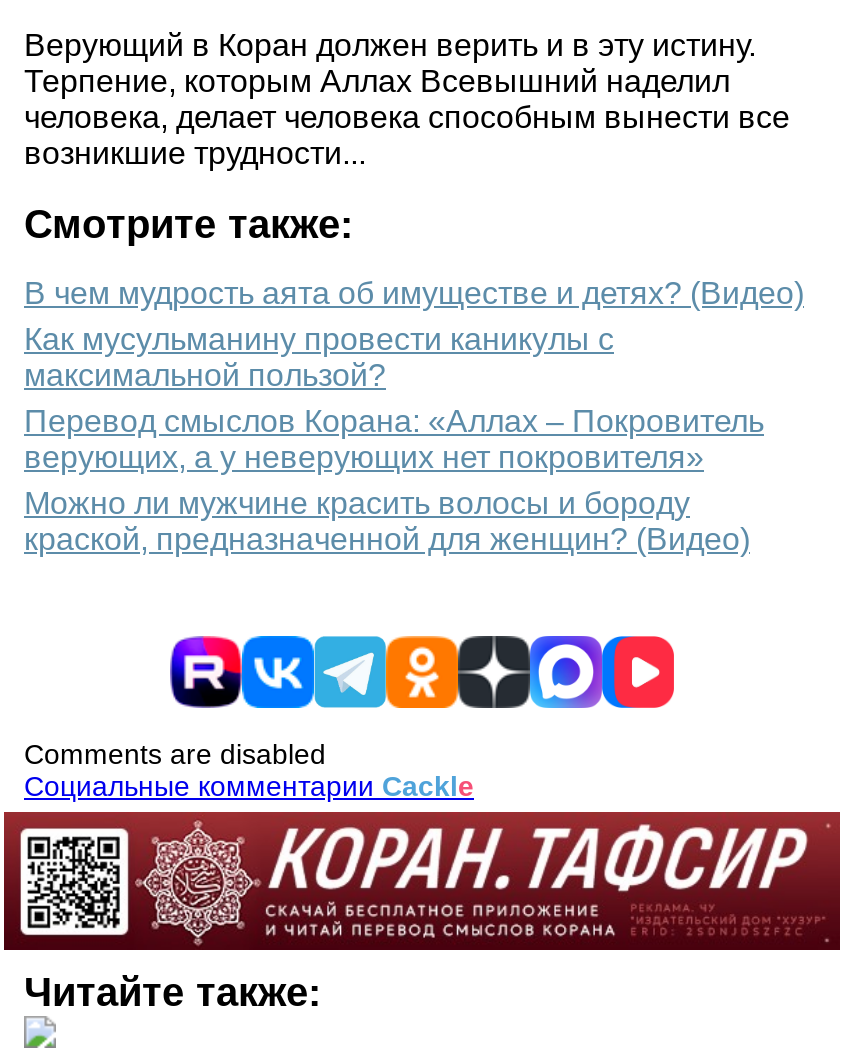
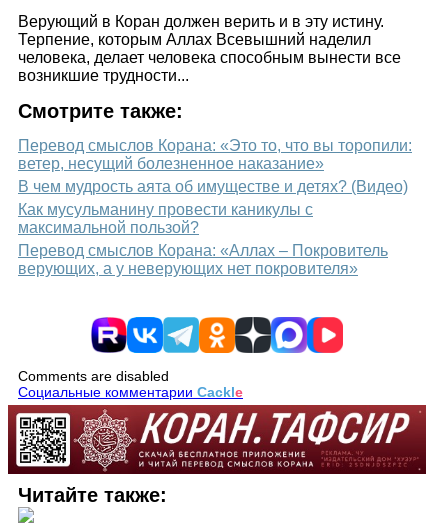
+ Перевод смыслов Корана: «Это то, что вы торопили:
+ ветер, несущий болезненное наказание»

moved down: В чем мудрость аята об имуществе и детях? (Видео) | Как мусульманину провести каникулы с | максимальной пользой? | Перевод смыслов Корана: «Аллах – Покровитель | верующих, а у неверующих нет покровителя»

- Можно ли мужчине красить волосы и бороду
- краской, предназначенной для женщин? (Видео)
